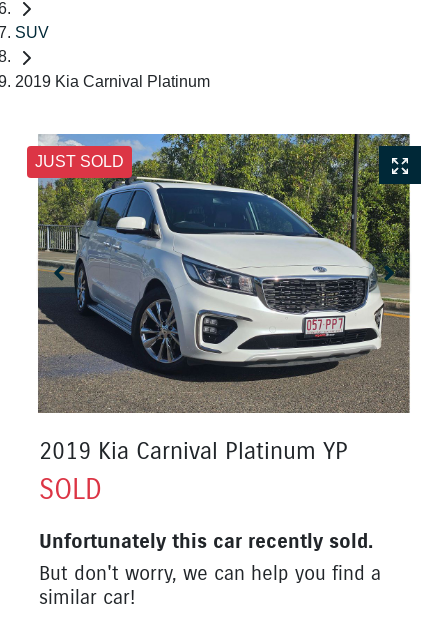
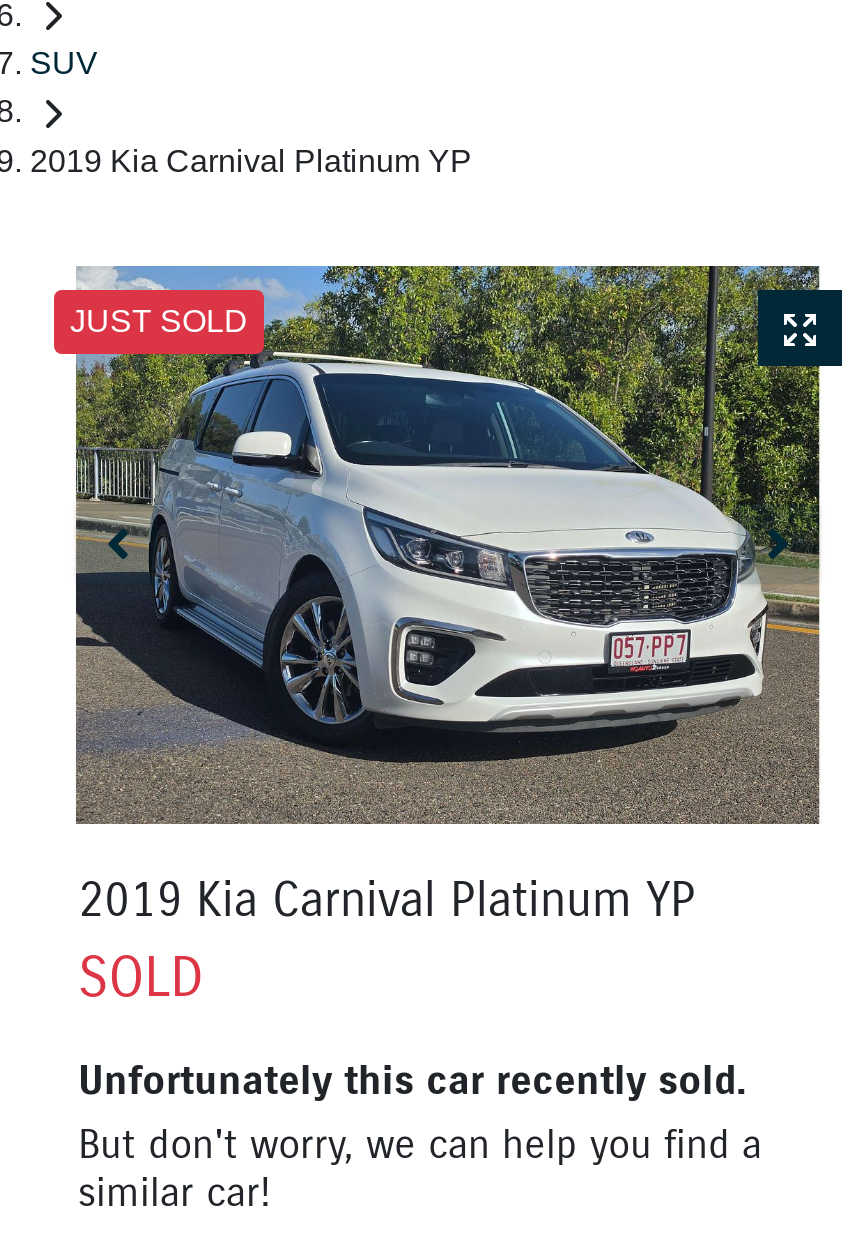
- 2019 Kia Carnival Platinum
+ 2019 Kia Carnival Platinum YP
